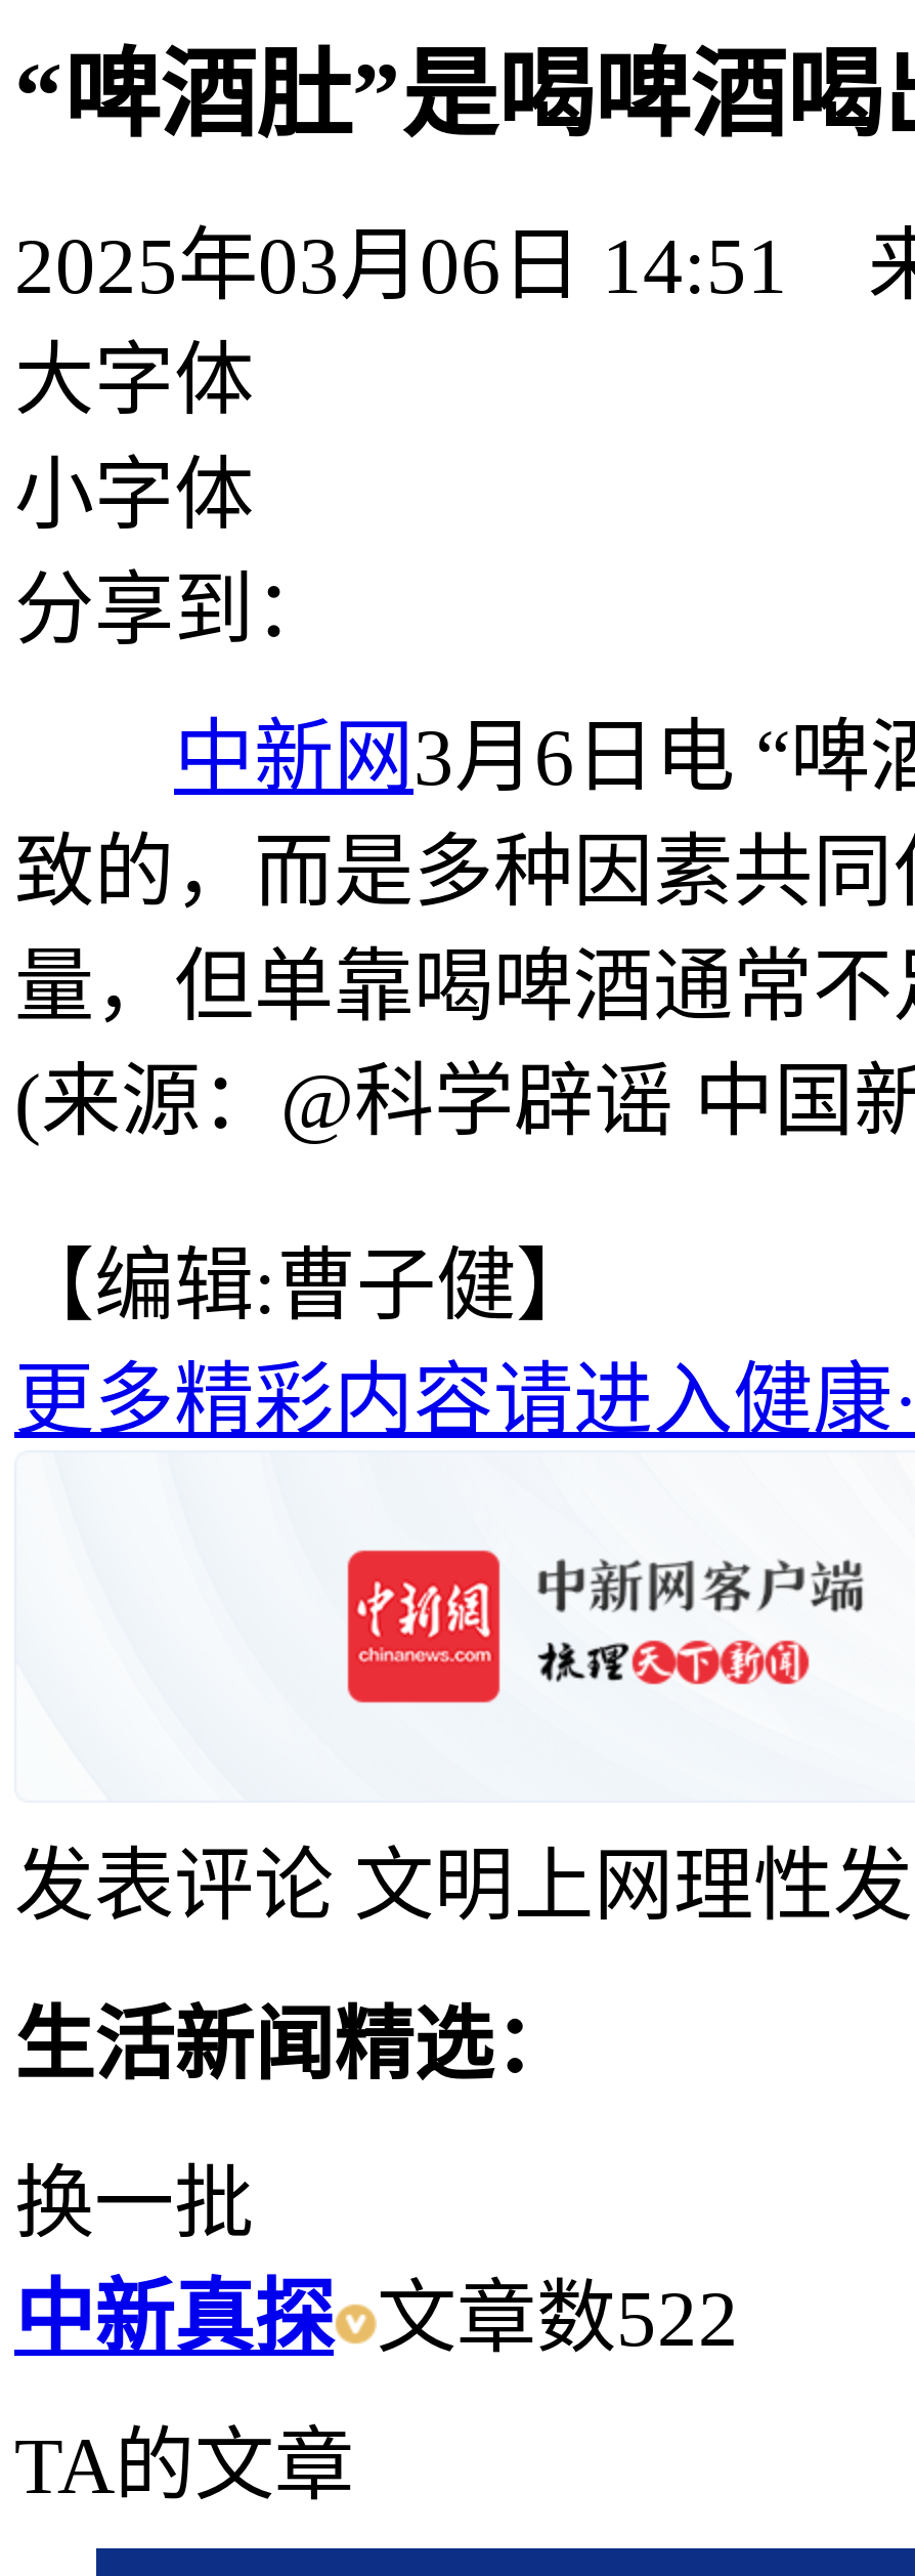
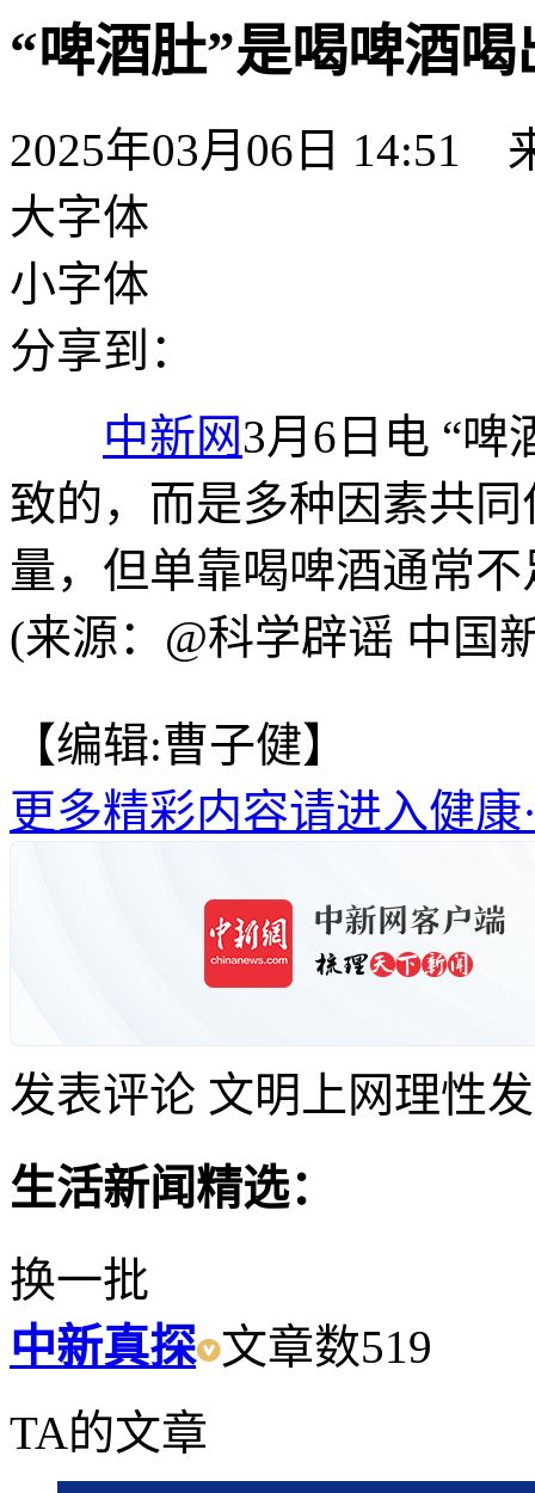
- 中新真探 文章数522
+ 中新真探 文章数519
